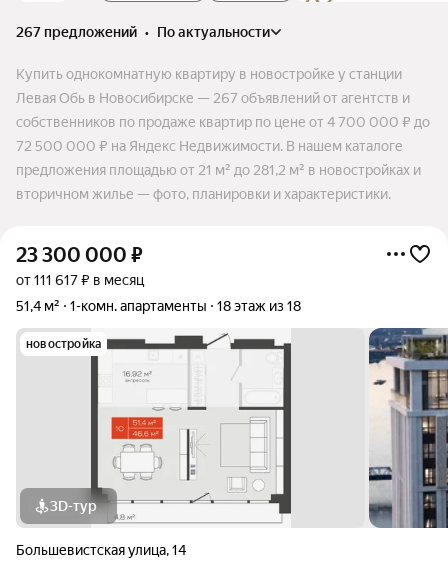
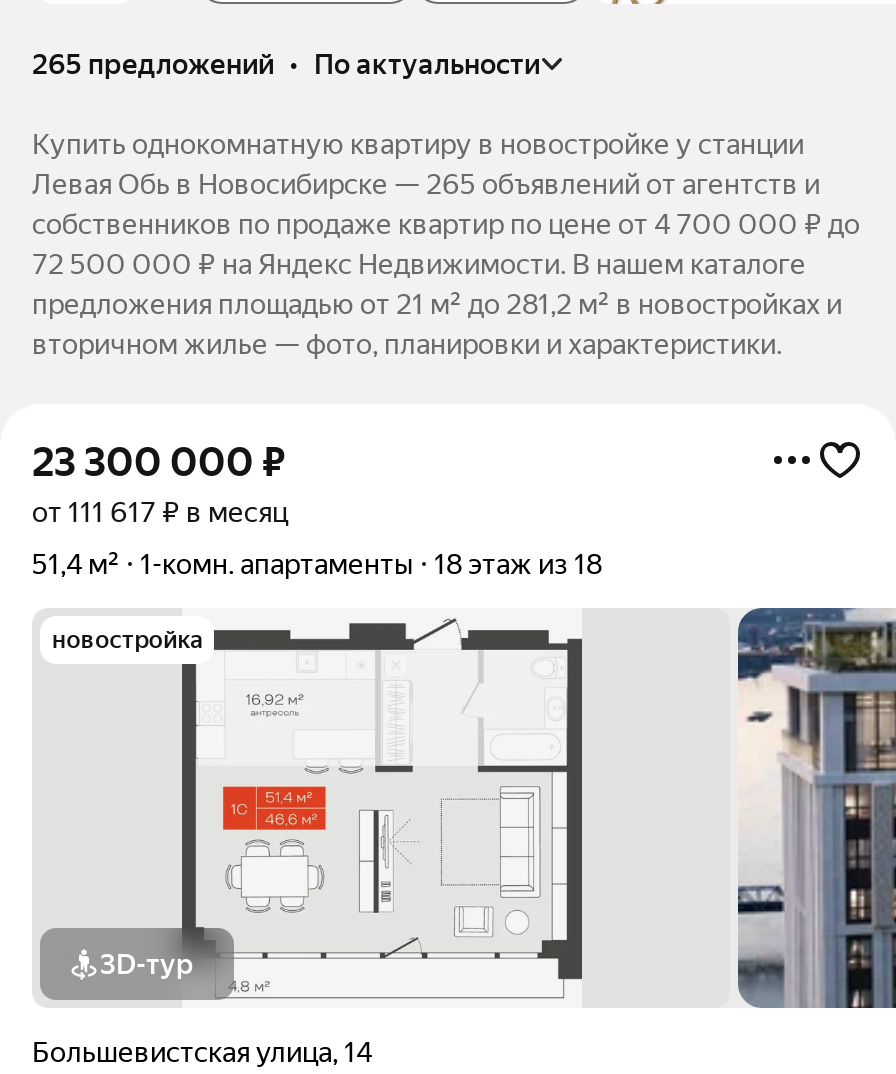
- 267 предложений • по актуальности
+ 265 предложений • по актуальности

- Левая Обь в Новосибирске — 267 объявлений от агентств и
+ Левая Обь в Новосибирске — 265 объявлений от агентств и
